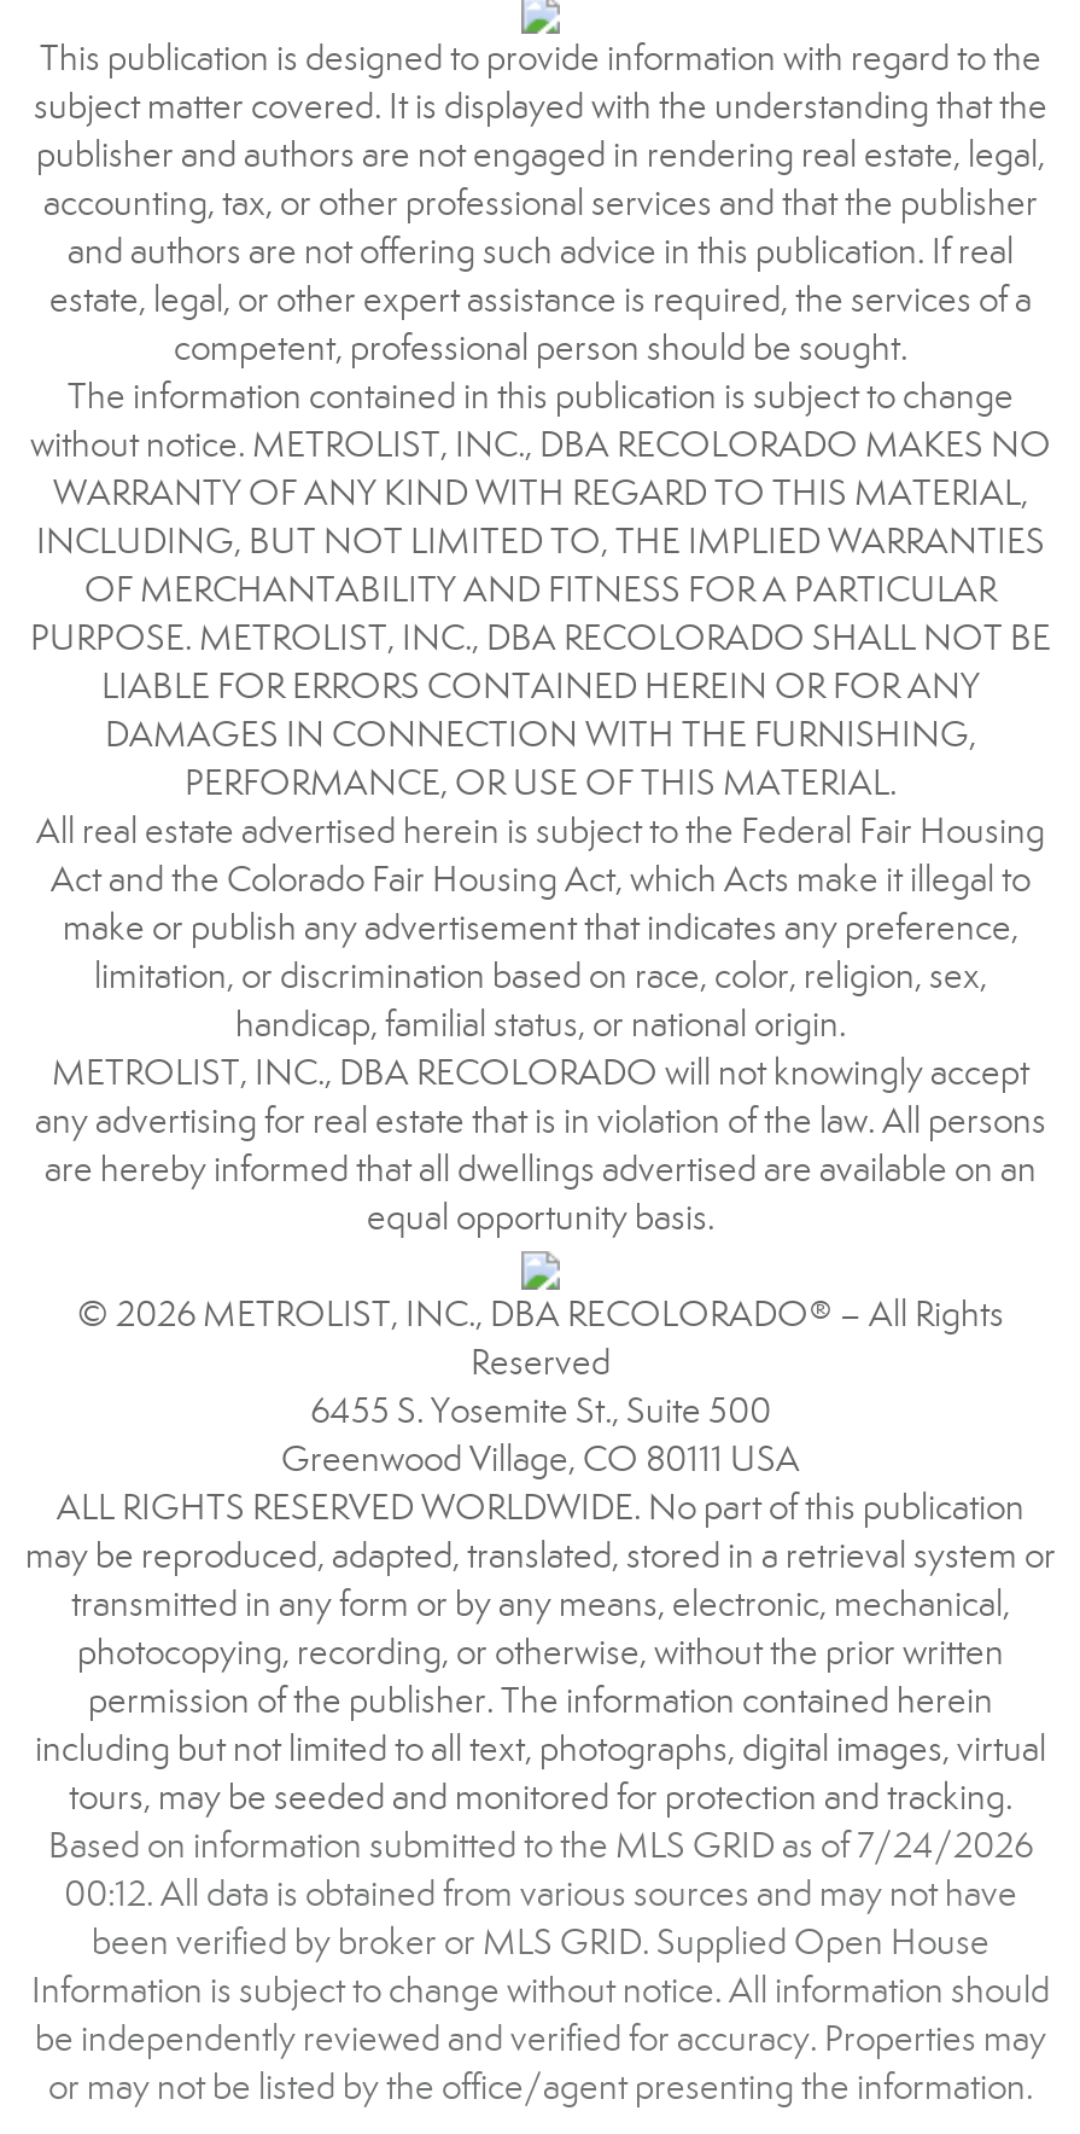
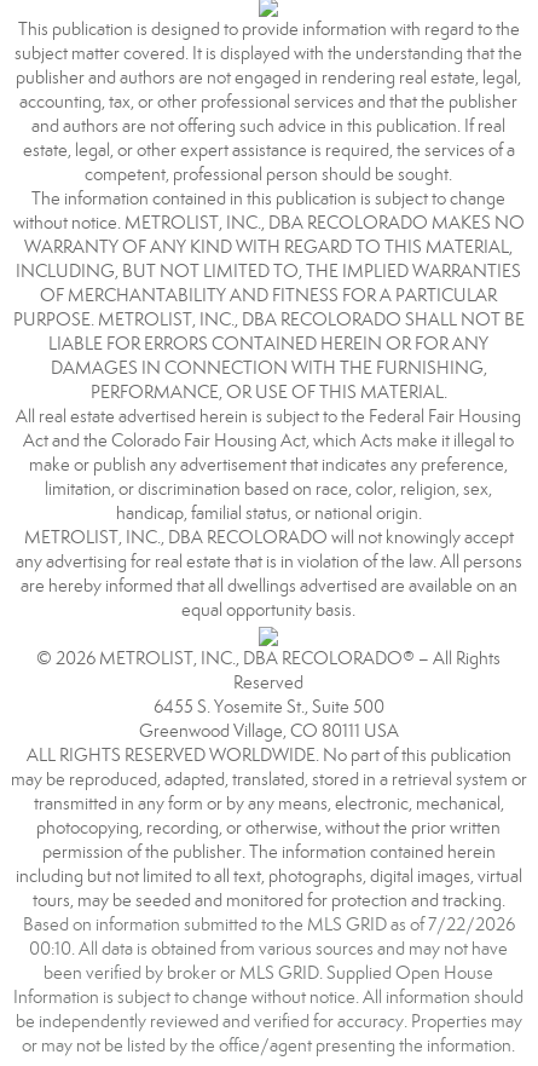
- Based on information submitted to the MLS GRID as of 7/24/2026
+ Based on information submitted to the MLS GRID as of 7/22/2026

- 00:12. All data is obtained from various sources and may not have
+ 00:10. All data is obtained from various sources and may not have
